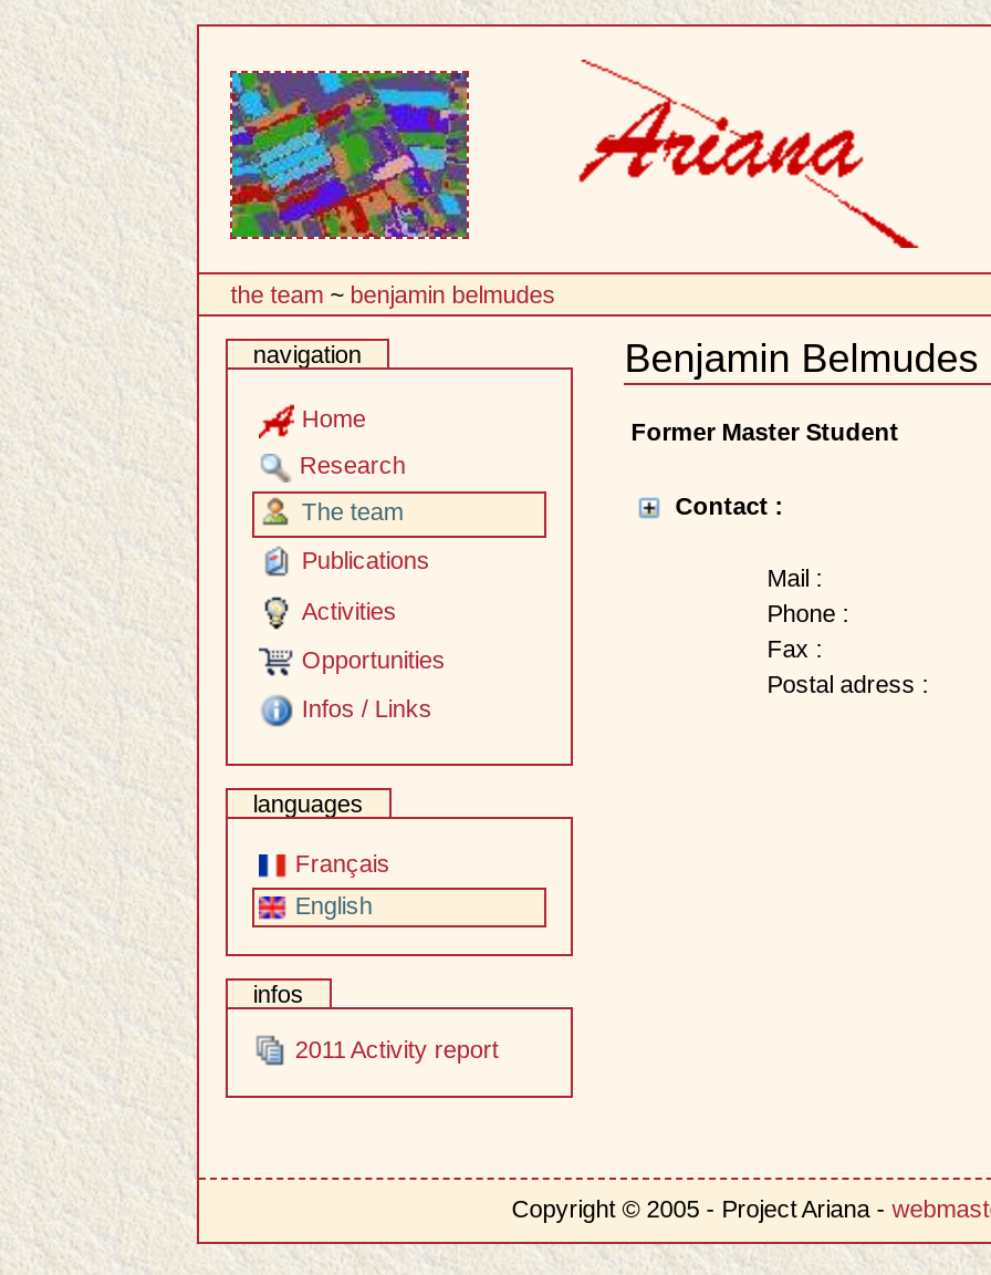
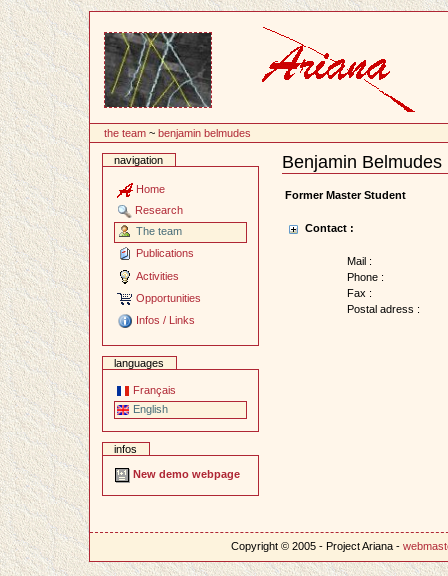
- [image]
+ [image]

- 2011 Activity report
+ New demo webpage
